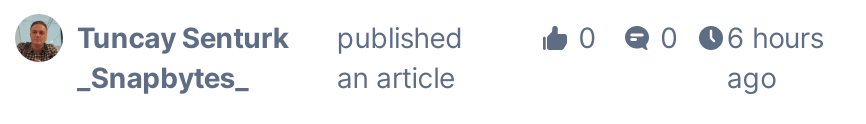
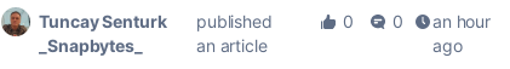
- 6 hours
+ an hour
